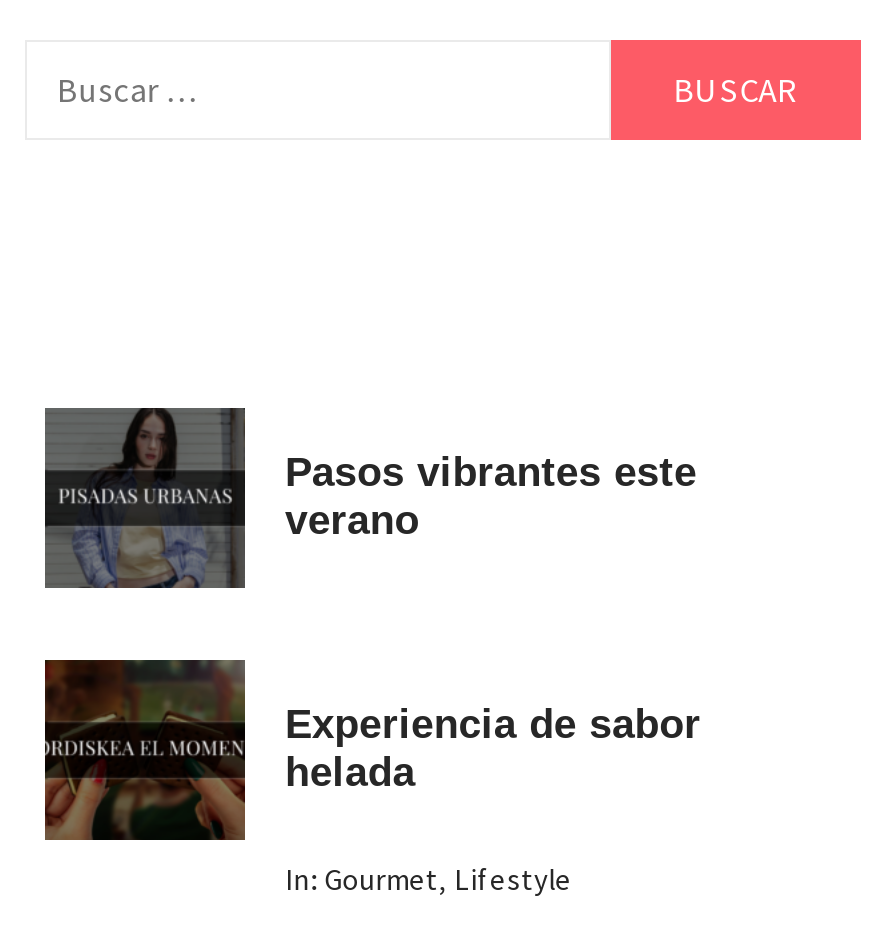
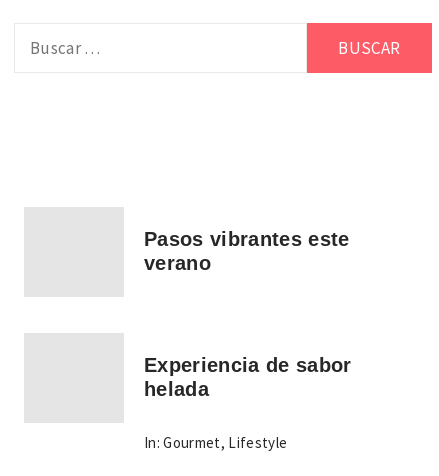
- [image]

- [image]
